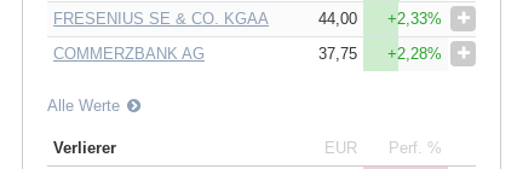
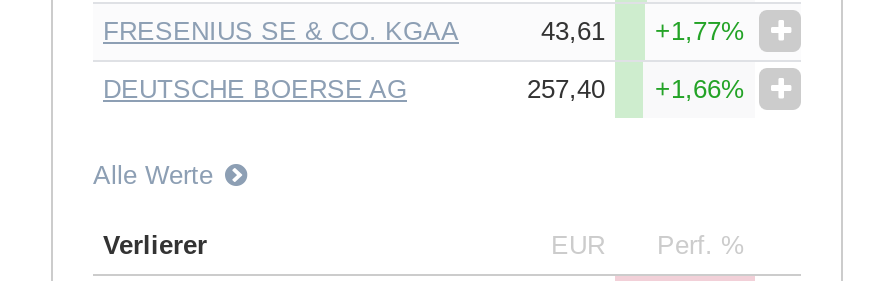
- 44,00
- +2,33%
+ 43,61
+ +1,77%

- COMMERZBANK AG
- 37,75
- +2,28%
+ DEUTSCHE BOERSE AG
+ 257,40
+ +1,66%
